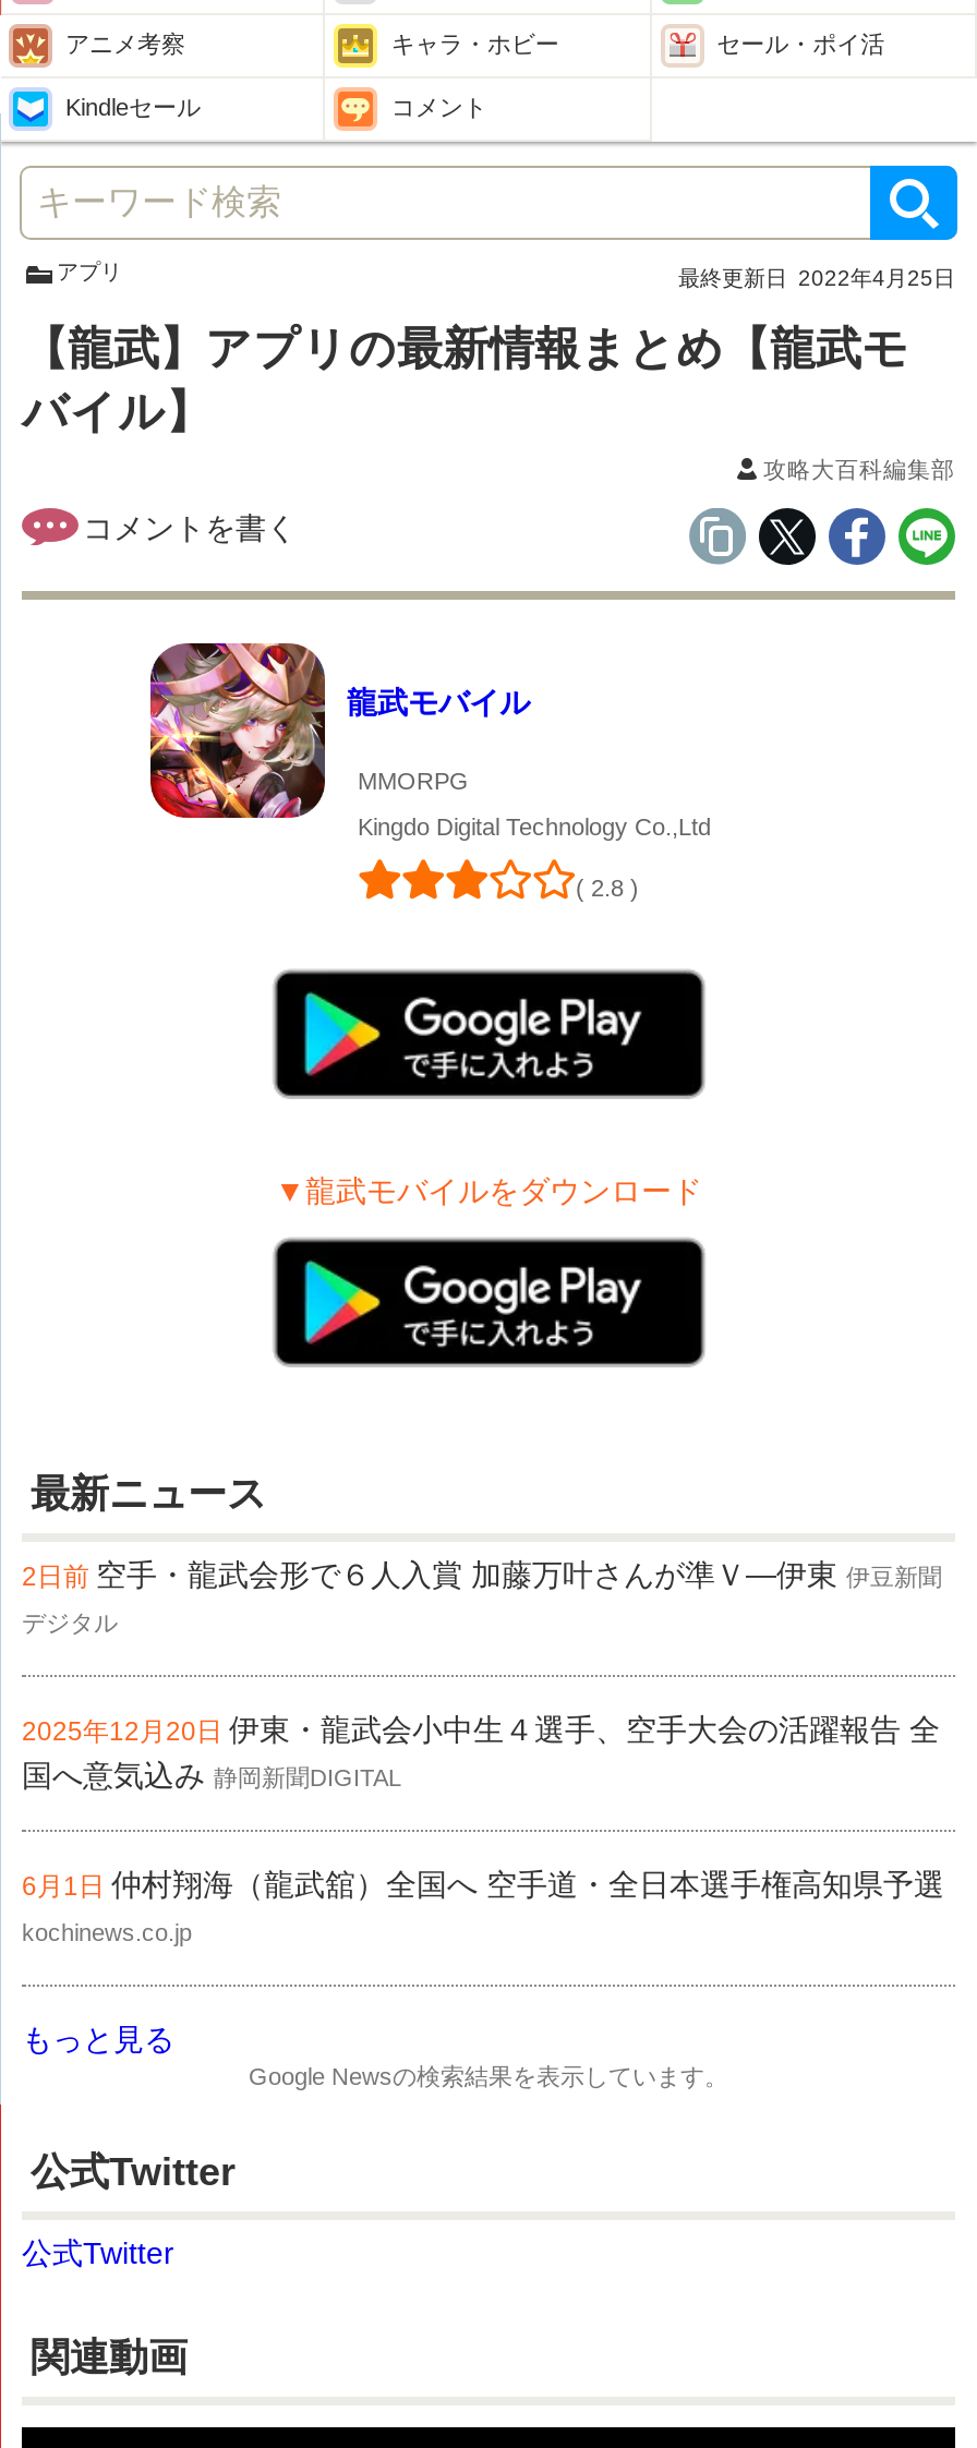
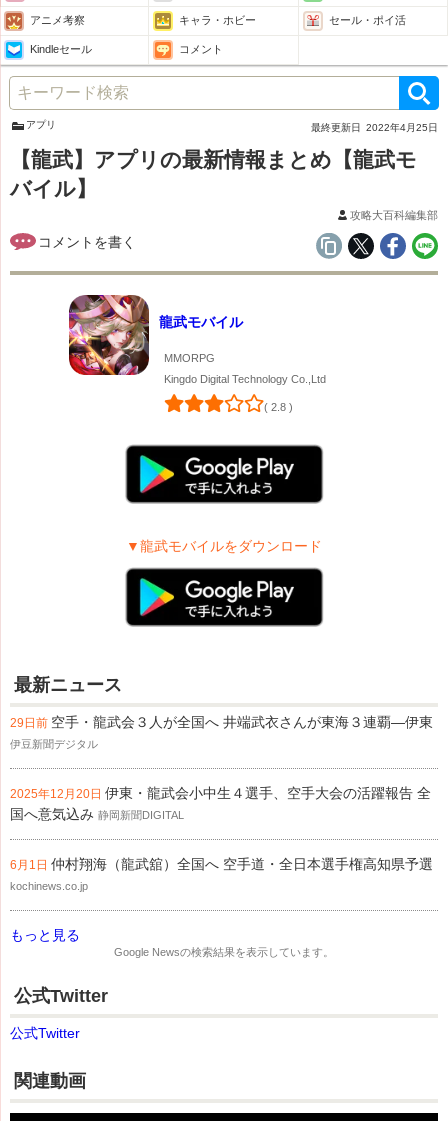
- 2日前空手・龍武会形で６人入賞 加藤万叶さんが準Ｖ―伊東伊豆新聞
+ 29日前空手・龍武会３人が全国へ 井端武衣さんが東海３連覇―伊東

- デジタル
+ 伊豆新聞デジタル
